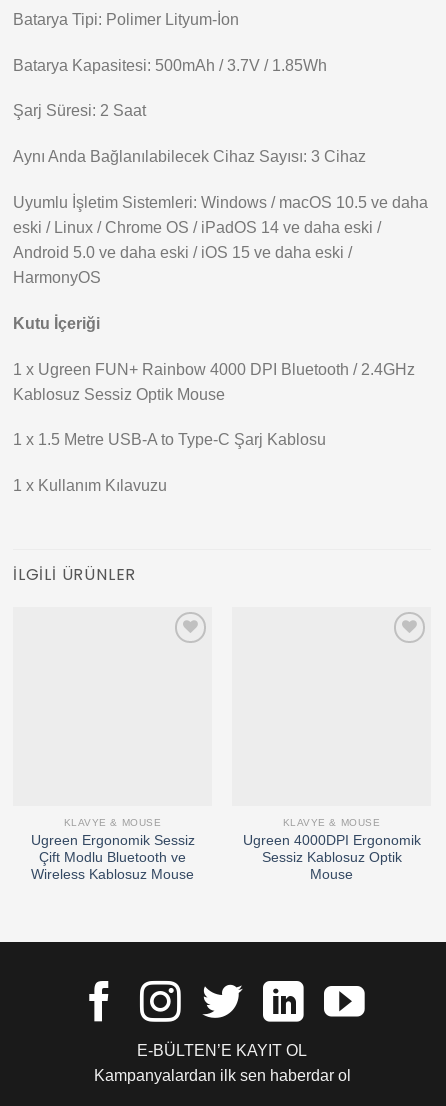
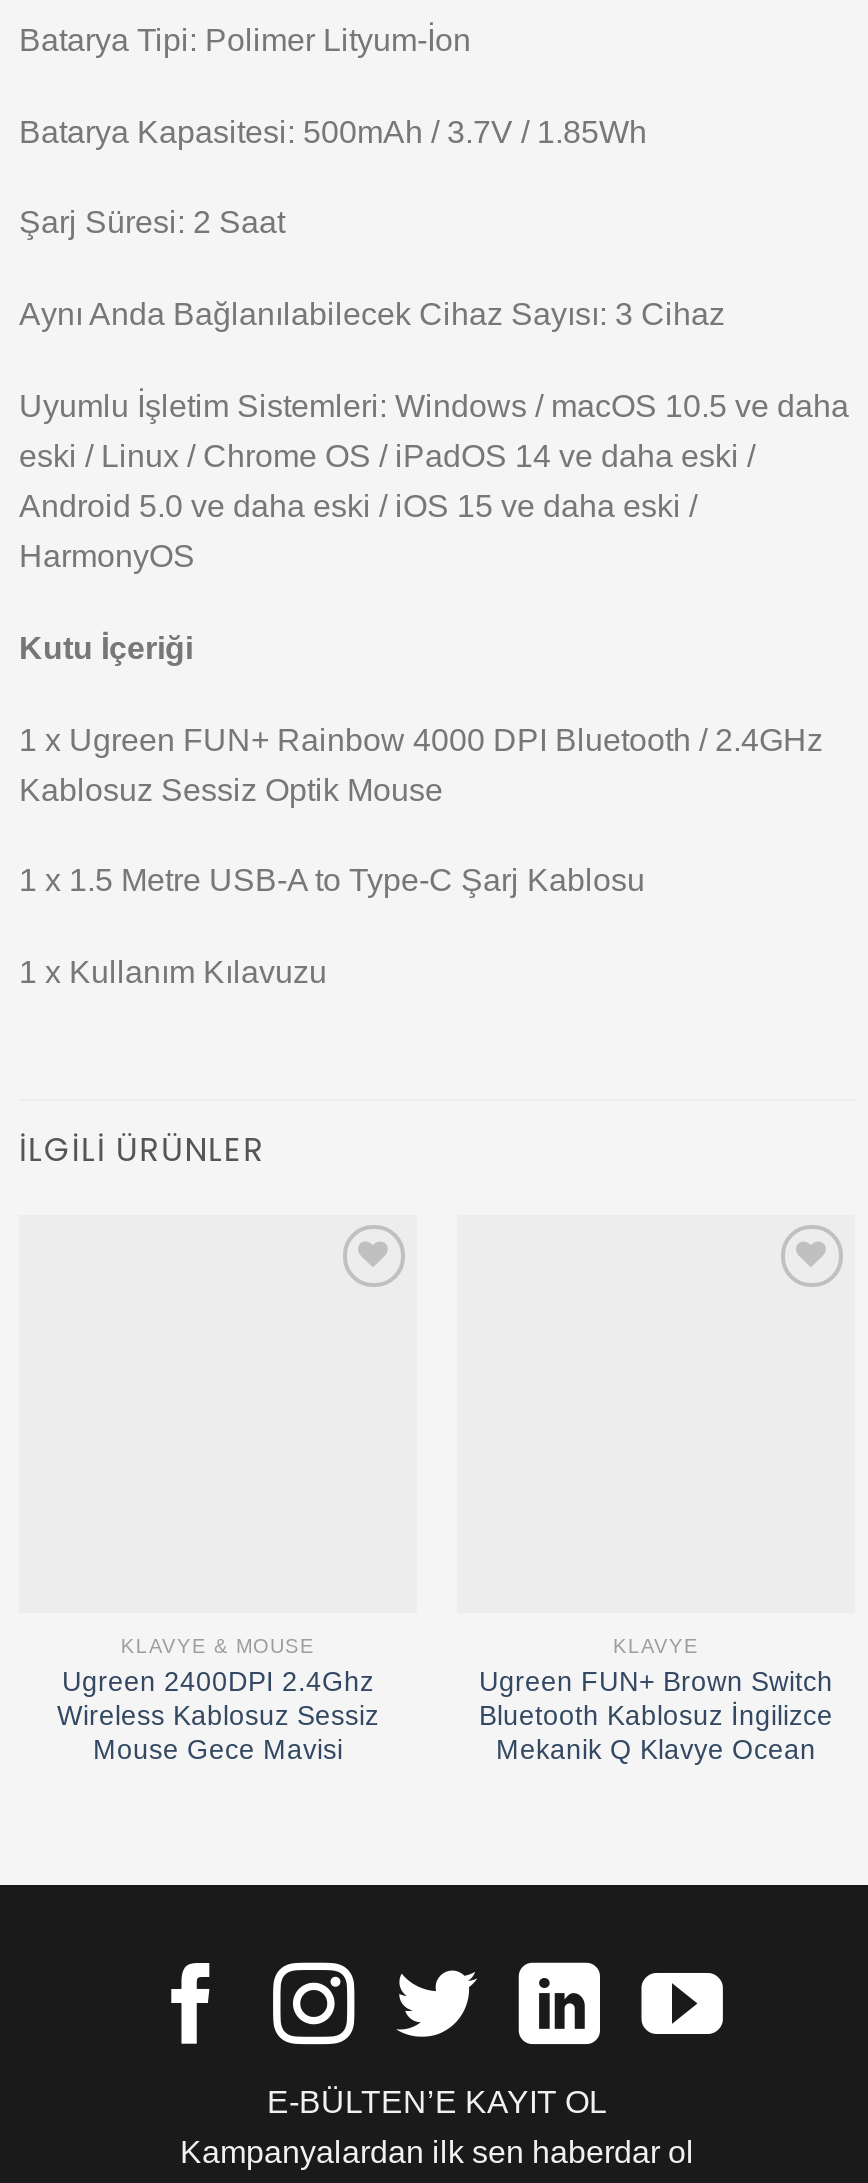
- KLAVYE & MOUSE
- Ugreen 4000DPI Ergonomik
- Sessiz Kablosuz Optik
- Mouse
+ KLAVYE
+ Ugreen FUN+ Brown Switch
+ Bluetooth Kablosuz İngilizce
+ Mekanik Q Klavye Ocean

- Ugreen Ergonomik Sessiz
- Çift Modlu Bluetooth ve
- Wireless Kablosuz Mouse
+ Ugreen 2400DPI 2.4Ghz
+ Wireless Kablosuz Sessiz
+ Mouse Gece Mavisi
